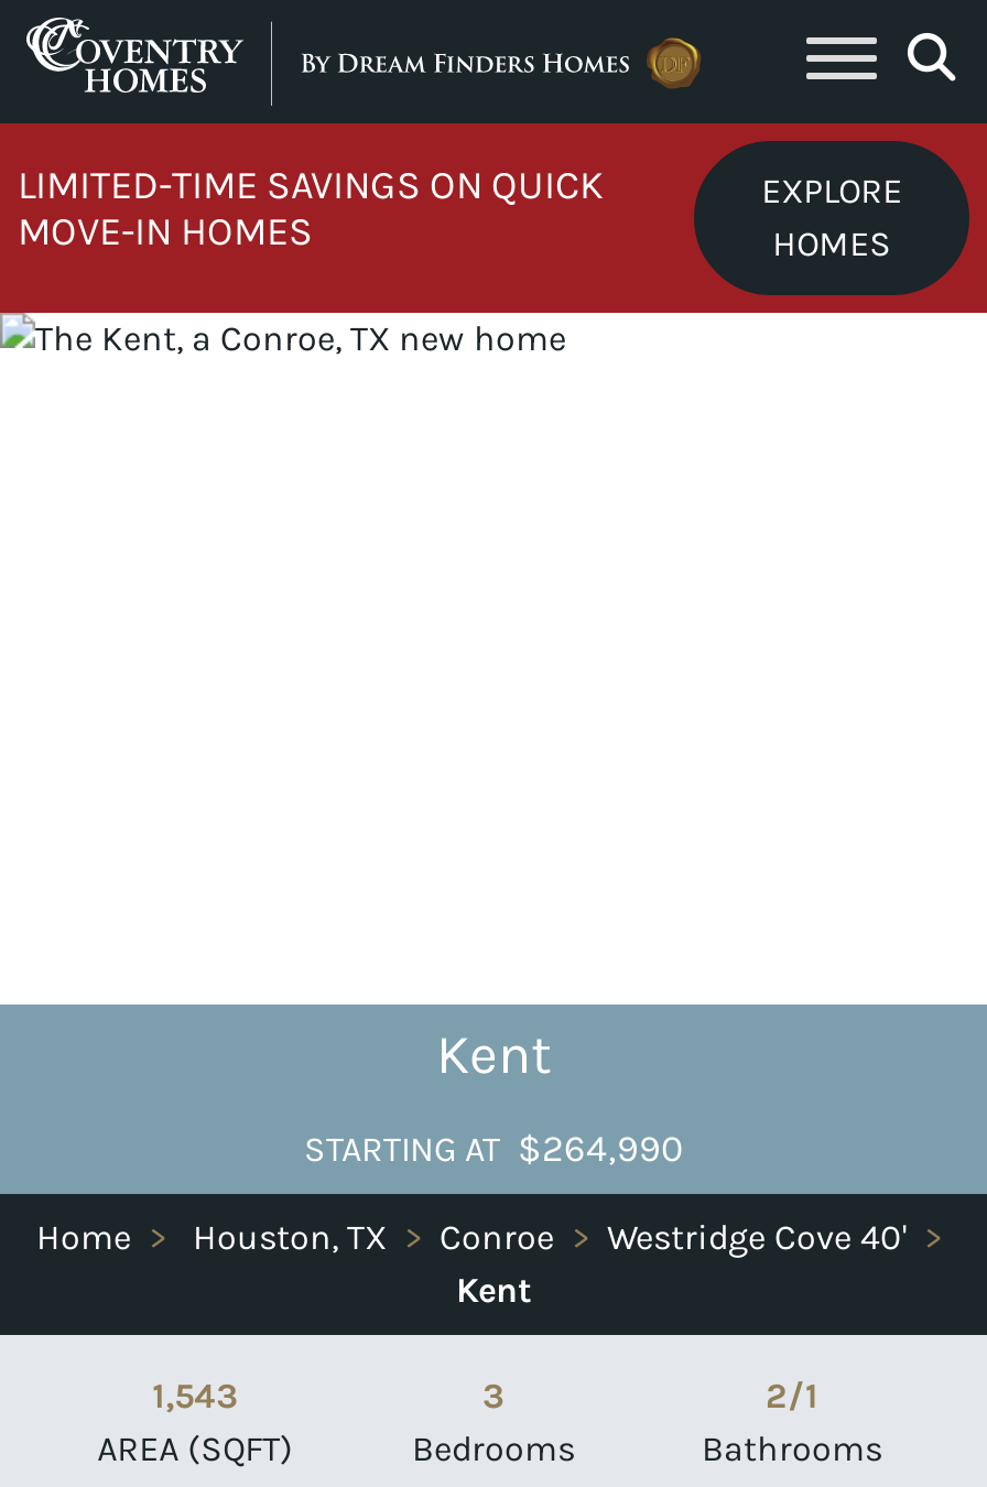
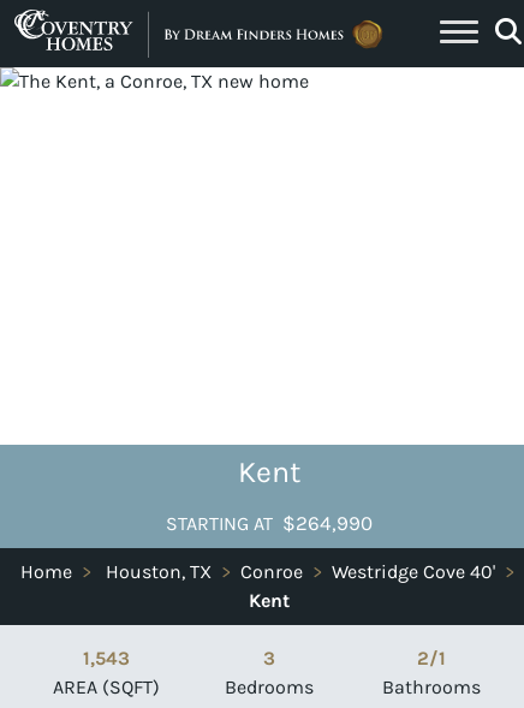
- [image]
- LIMITED-TIME SAVINGS ON QUICK
- MOVE-IN HOMES

- EXPLORE
- HOMES
